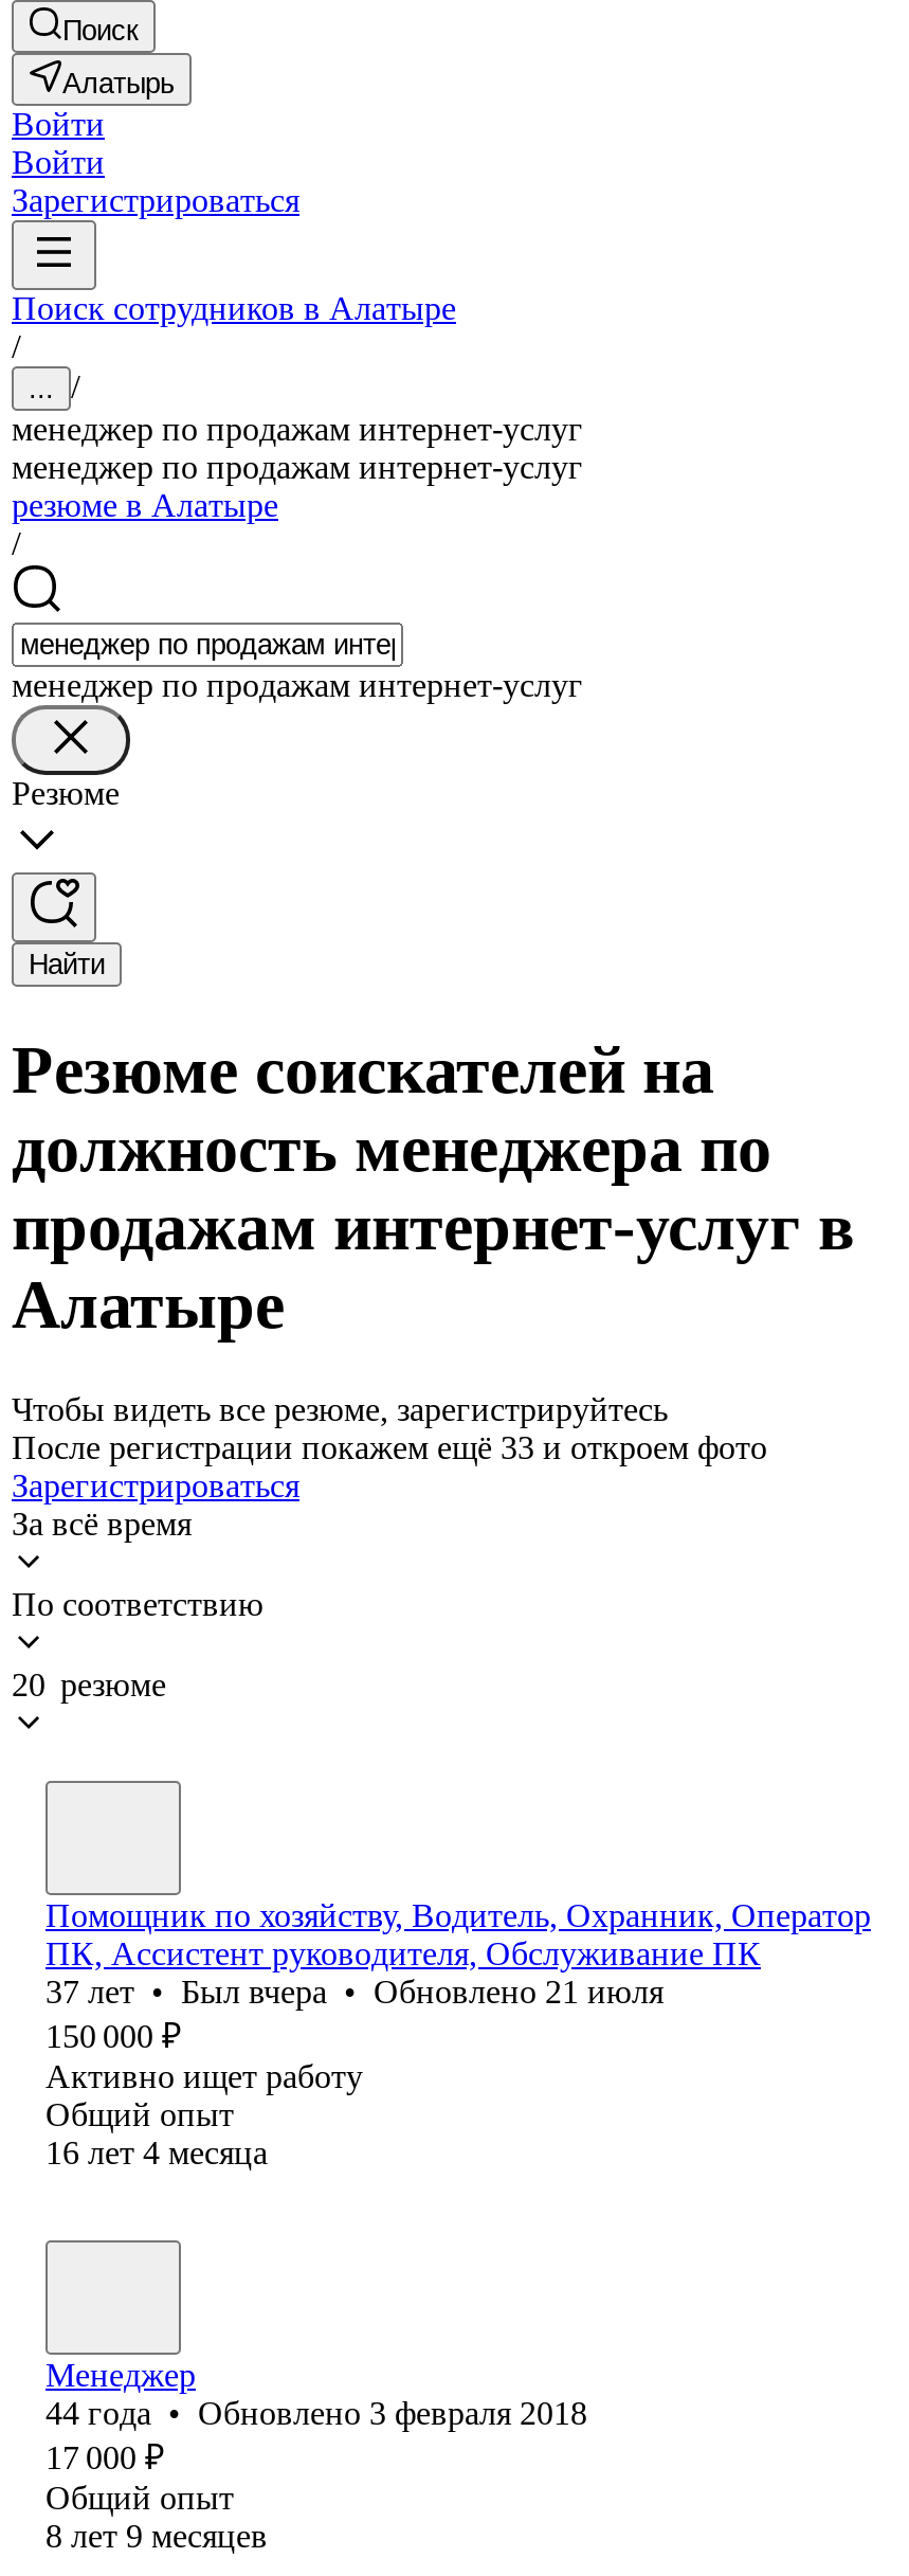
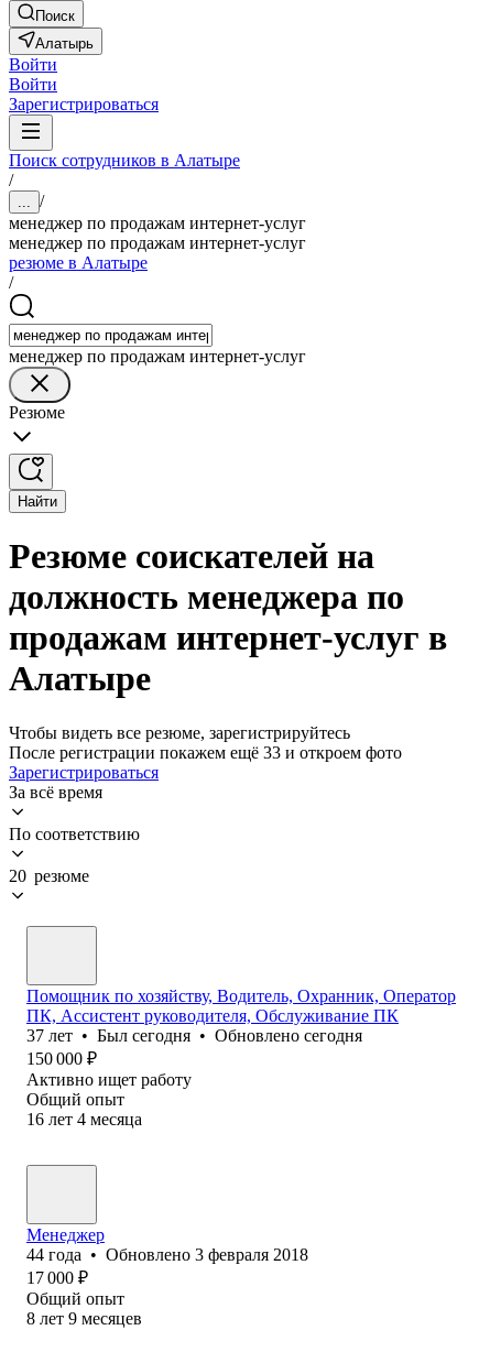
- 37 лет • Был вчера • Обновлено 21 июля
+ 37 лет • Был сегодня • Обновлено сегодня
